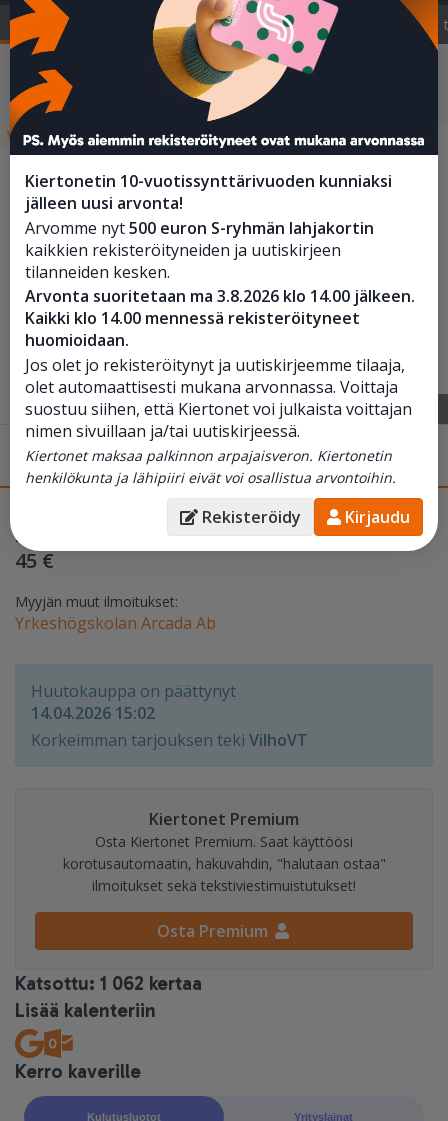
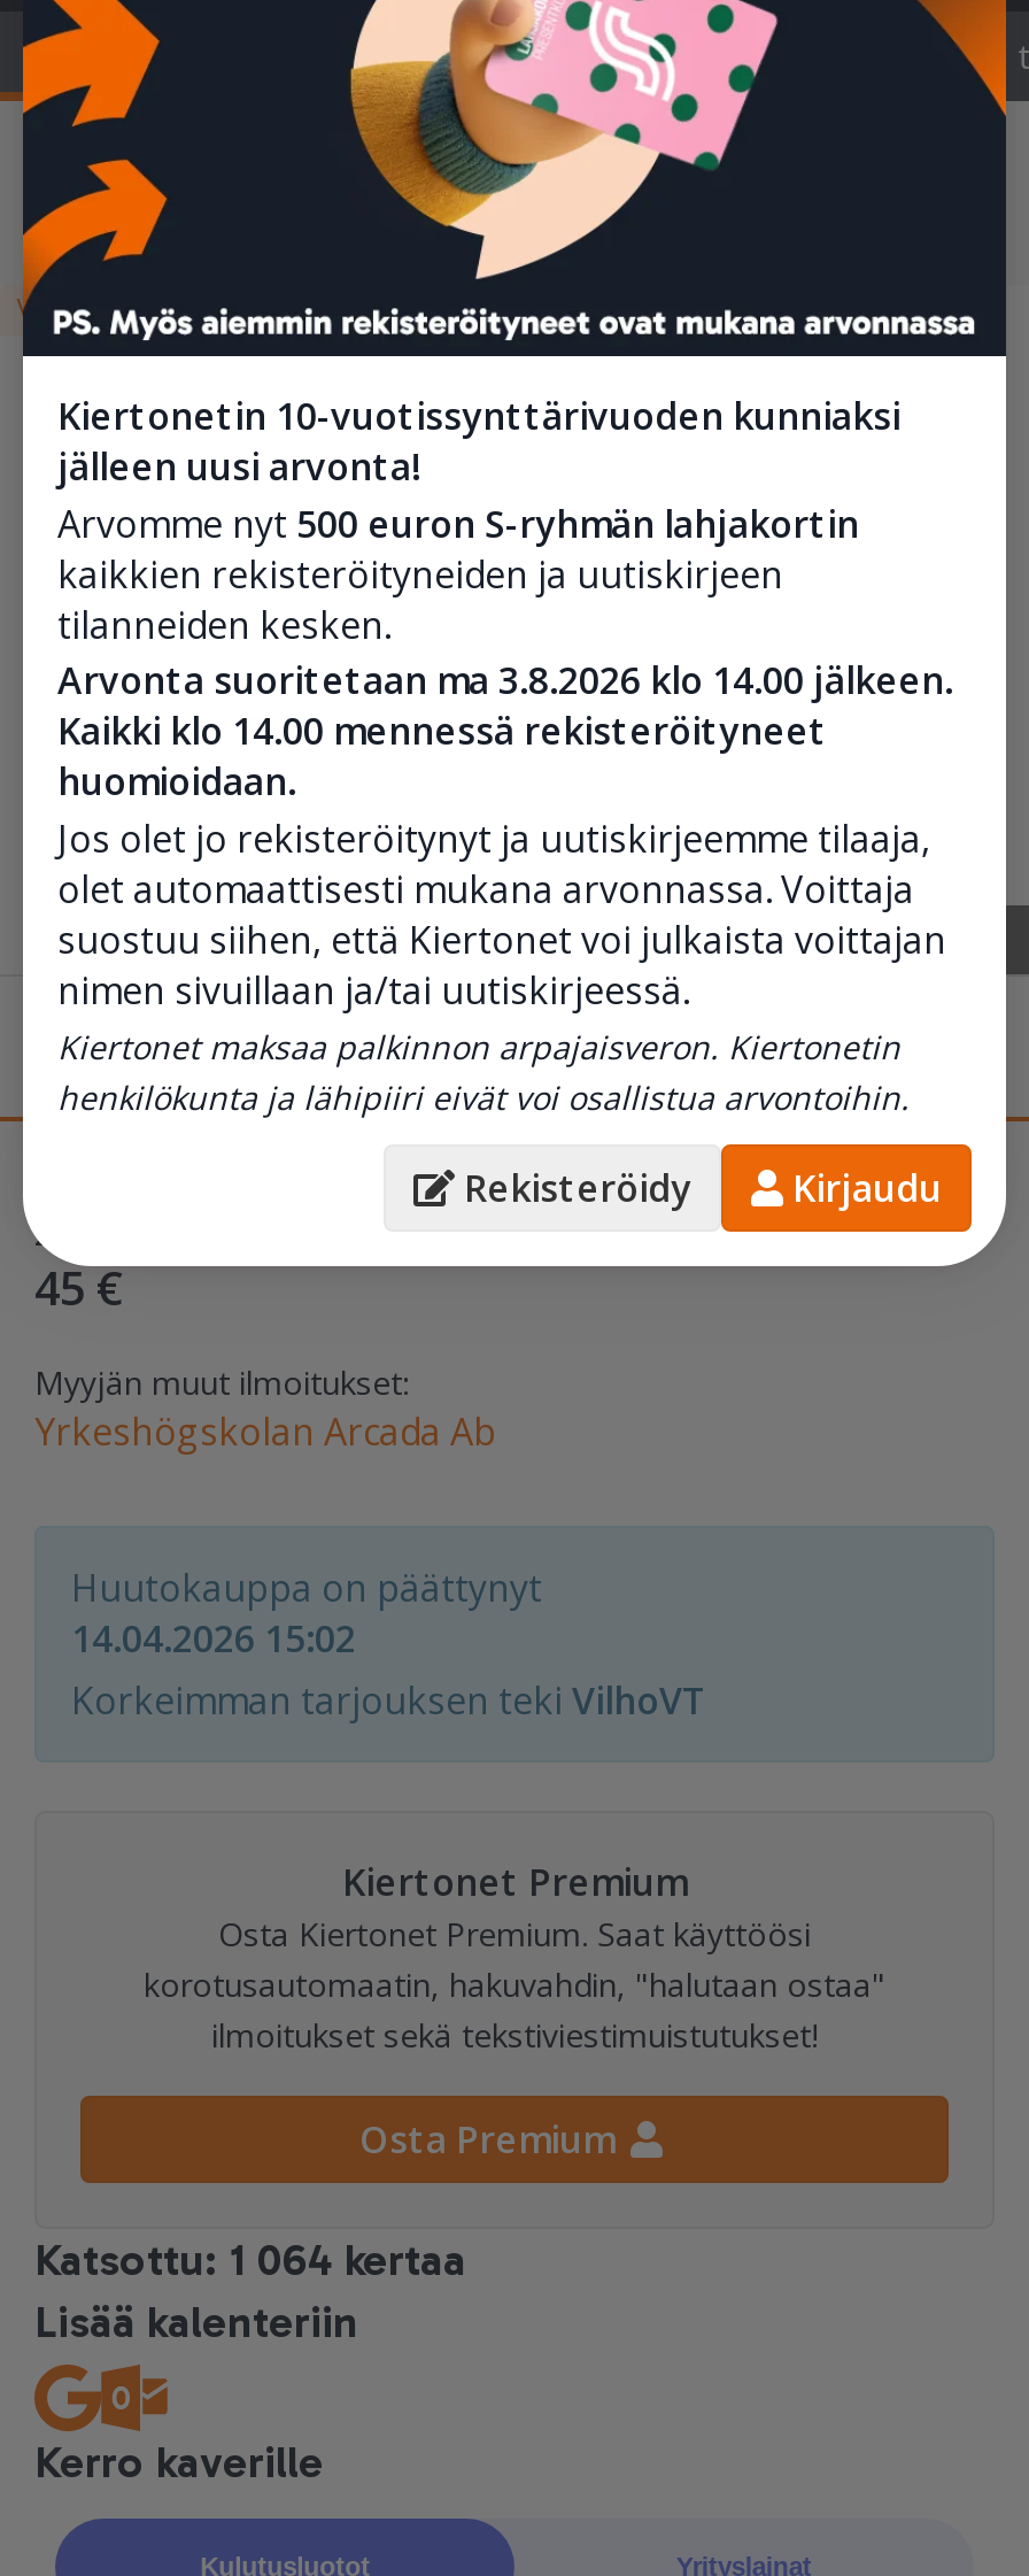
- Katsottu: 1 062 kertaa
+ Katsottu: 1 064 kertaa
